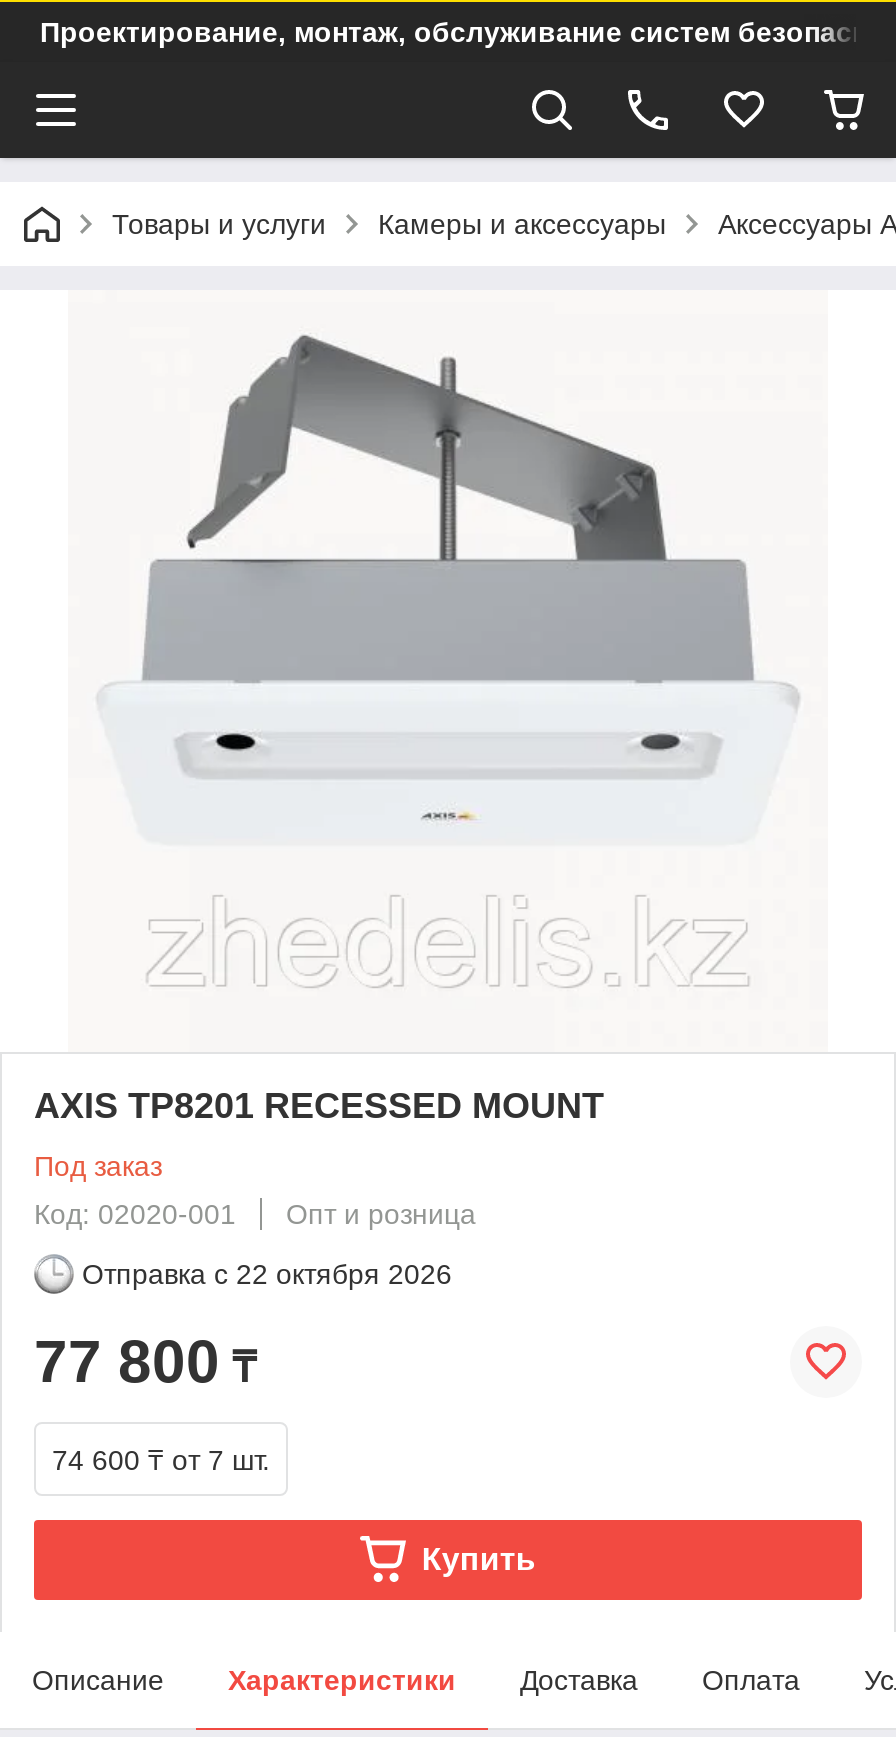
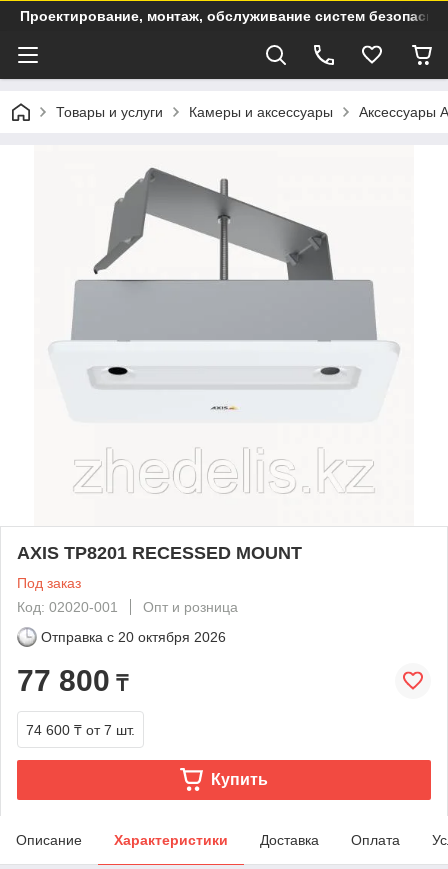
- Отправка с 22 октября 2026
+ Отправка с 20 октября 2026
